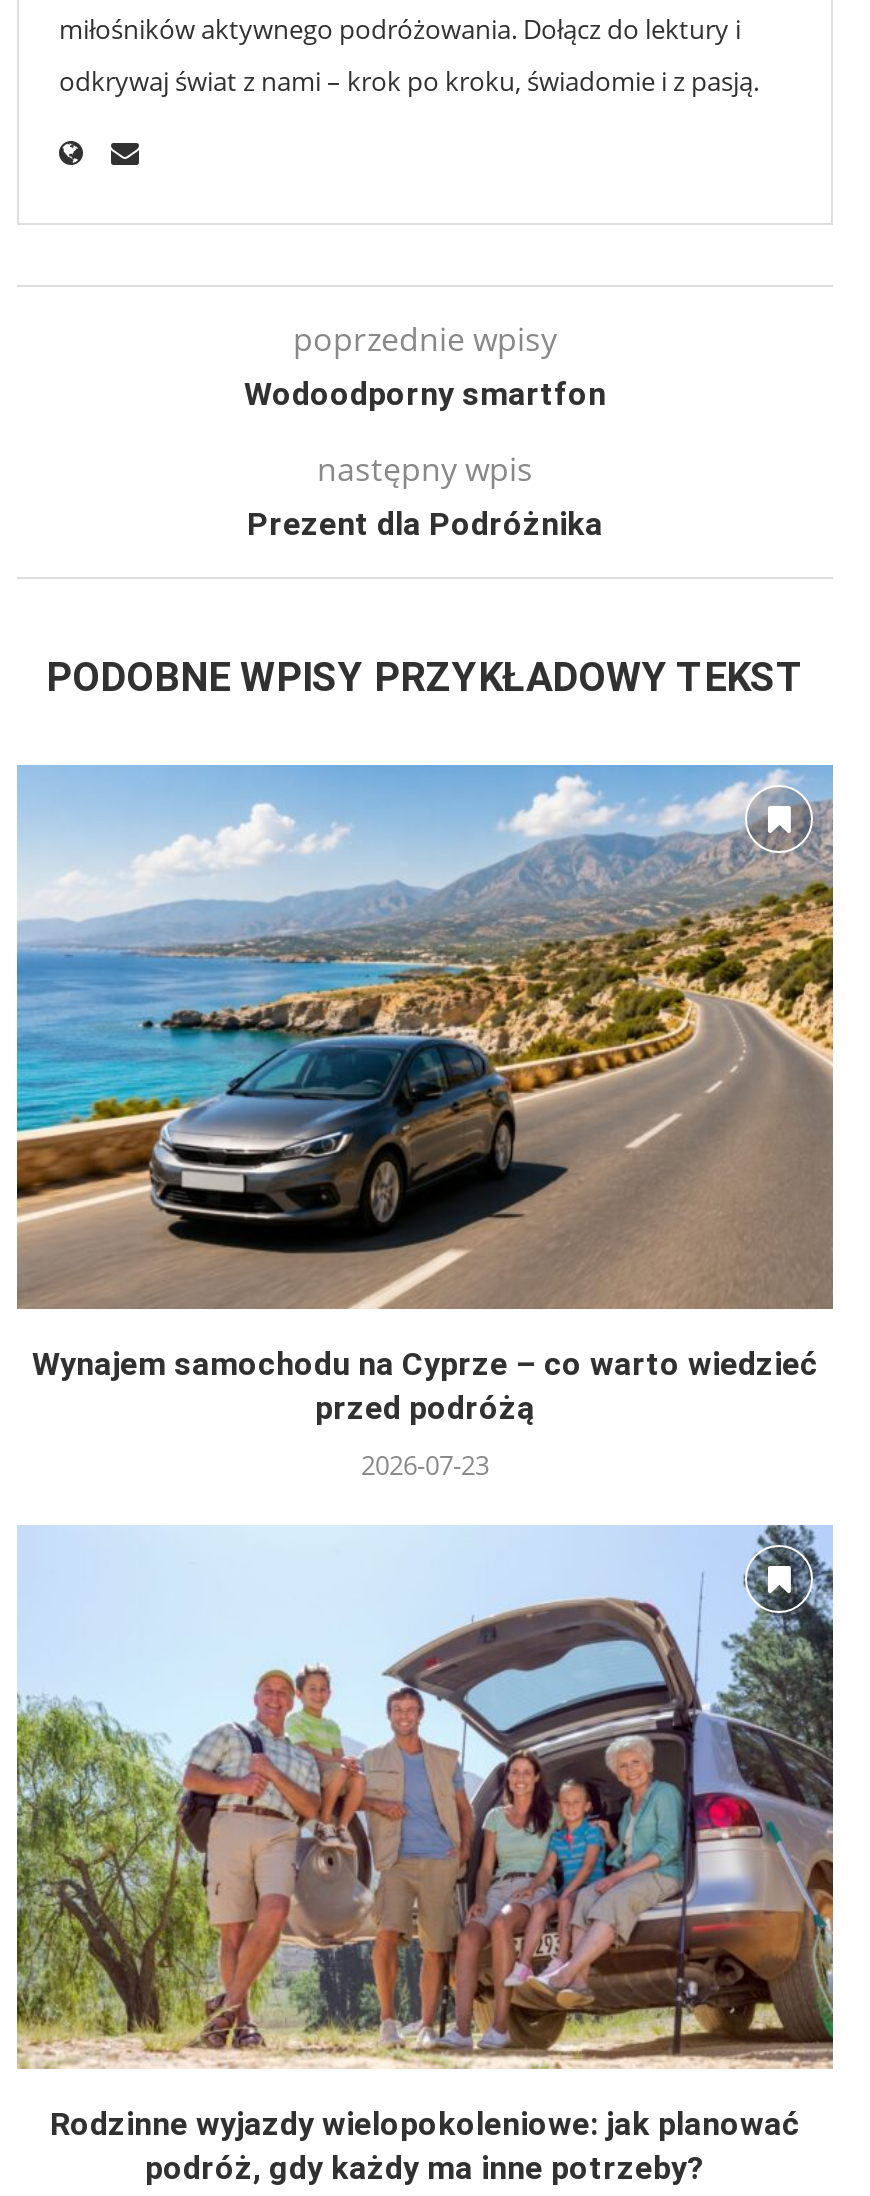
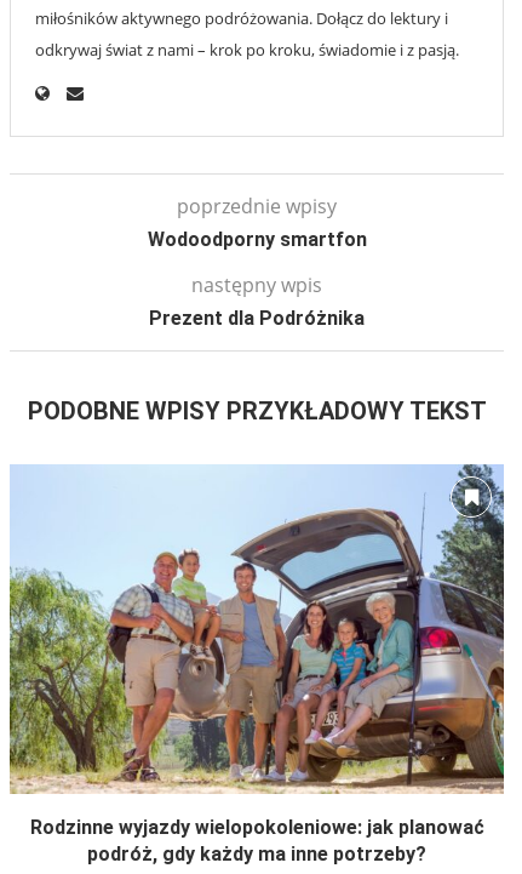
- [image]
- Wynajem samochodu na Cyprze – co warto wiedzieć
- przed podróżą
- 2026-07-23
